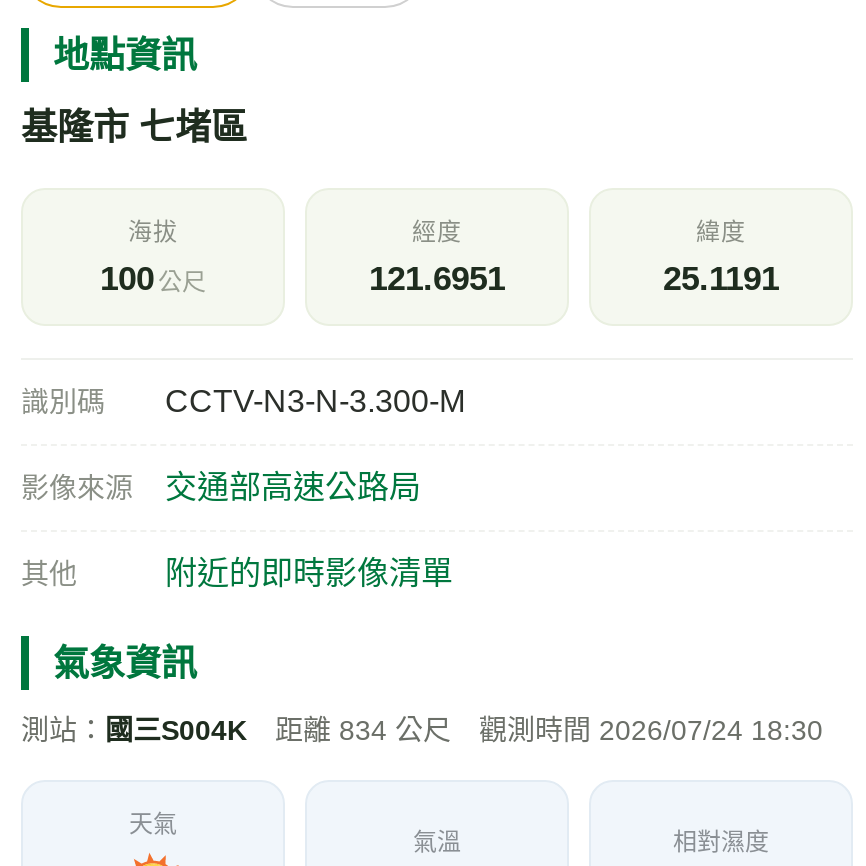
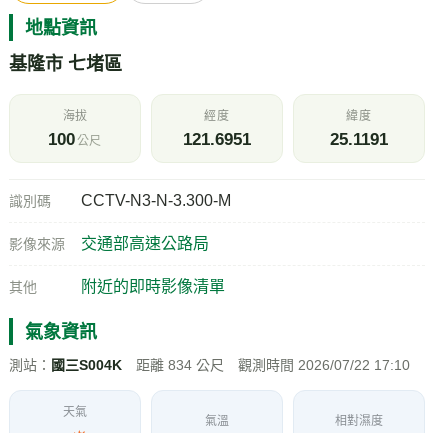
- 測站：國三S004K距離 834 公尺 觀測時間 2026/07/24 18:30
+ 測站：國三S004K距離 834 公尺 觀測時間 2026/07/22 17:10
